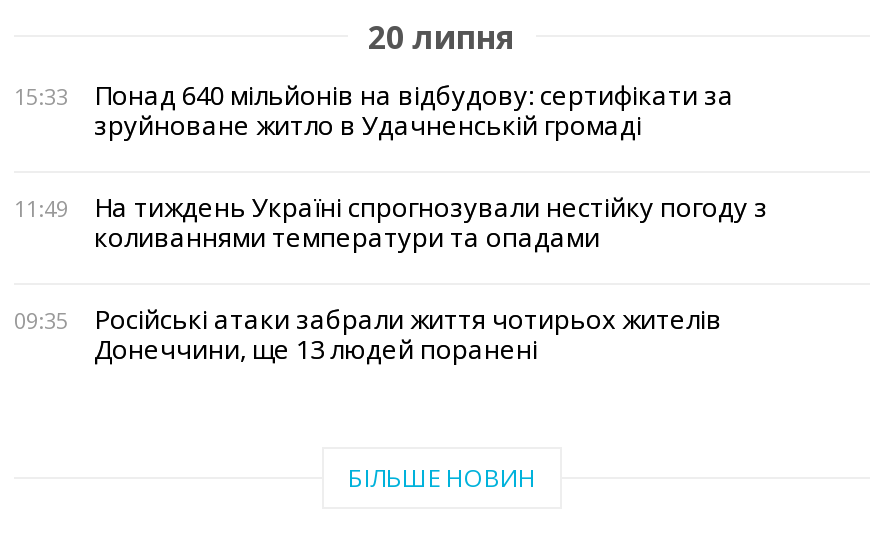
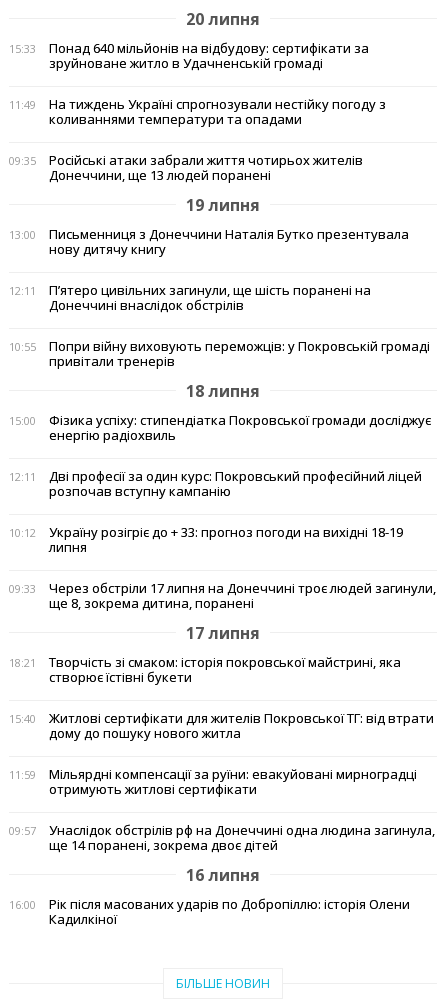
+ 19 липня
+ 13:00
+ Письменниця з Донеччини Наталія Бутко презентувала
+ нову дитячу книгу
+ 12:11
+ П’ятеро цивільних загинули, ще шість поранені на
+ Донеччині внаслідок обстрілів
+ 10:55
+ Попри війну виховують переможців: у Покровській громаді
+ привітали тренерів
+ 18 липня
+ 15:00
+ Фізика успіху: стипендіатка Покровської громади досліджує
+ енергію радіохвиль
+ 12:11
+ Дві професії за один курс: Покровський професійний ліцей
+ розпочав вступну кампанію
+ 10:12
+ Україну розігріє до + 33: прогноз погоди на вихідні 18-19
+ липня
+ 09:33
+ Через обстріли 17 липня на Донеччині троє людей загинули,
+ ще 8, зокрема дитина, поранені
+ 17 липня
+ 18:21
+ Творчість зі смаком: історія покровської майстрині, яка
+ створює їстівні букети
+ 15:40
+ Житлові сертифікати для жителів Покровської ТГ: від втрати
+ дому до пошуку нового житла
+ 11:59
+ Мільярдні компенсації за руїни: евакуйовані мирноградці
+ отримують житлові сертифікати
+ 09:57
+ Унаслідок обстрілів рф на Донеччині одна людина загинула,
+ ще 14 поранені, зокрема двоє дітей
+ 16 липня
+ 16:00
+ Рік після масованих ударів по Добропіллю: історія Олени
+ Кадилкіної
